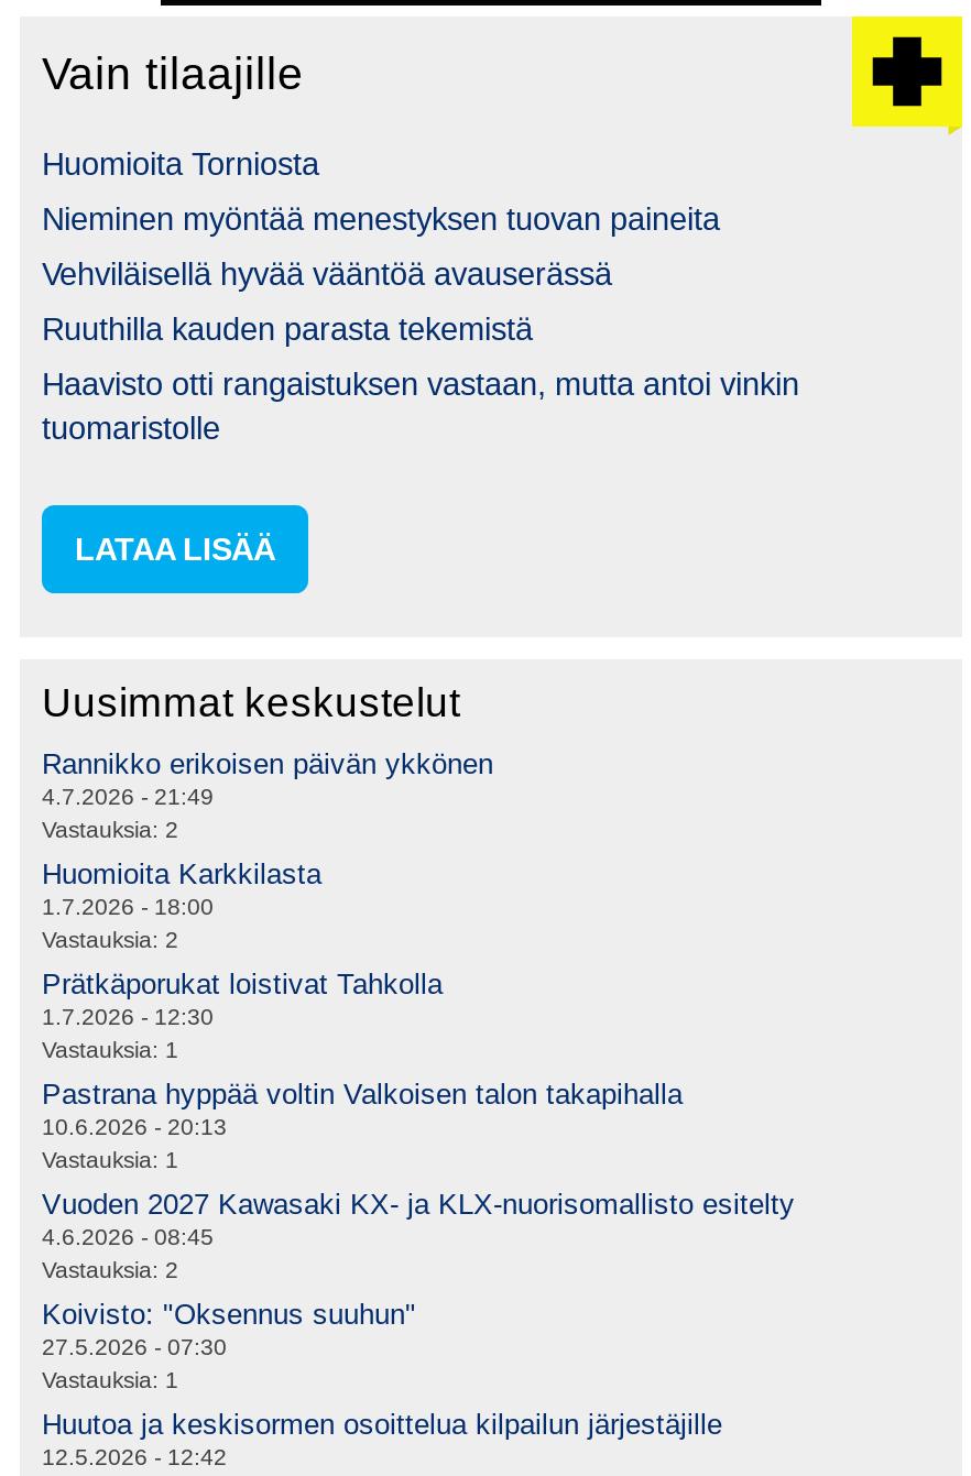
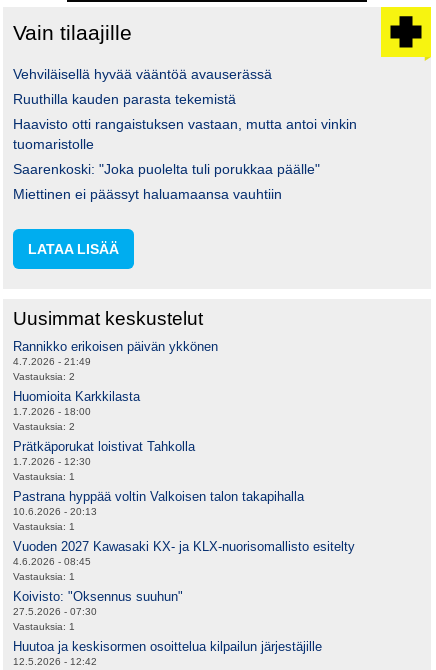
- Huomioita Torniosta
- Nieminen myöntää menestyksen tuovan paineita

moved up: Vehviläisellä hyvää vääntöä avauserässä | Ruuthilla kauden parasta tekemistä | Haavisto otti rangaistuksen vastaan, mutta antoi vinkin | tuomaristolle

+ Saarenkoski: "Joka puolelta tuli porukkaa päälle"
+ Miettinen ei päässyt haluamaansa vauhtiin

- Vastauksia: 2
+ Vastauksia: 1
